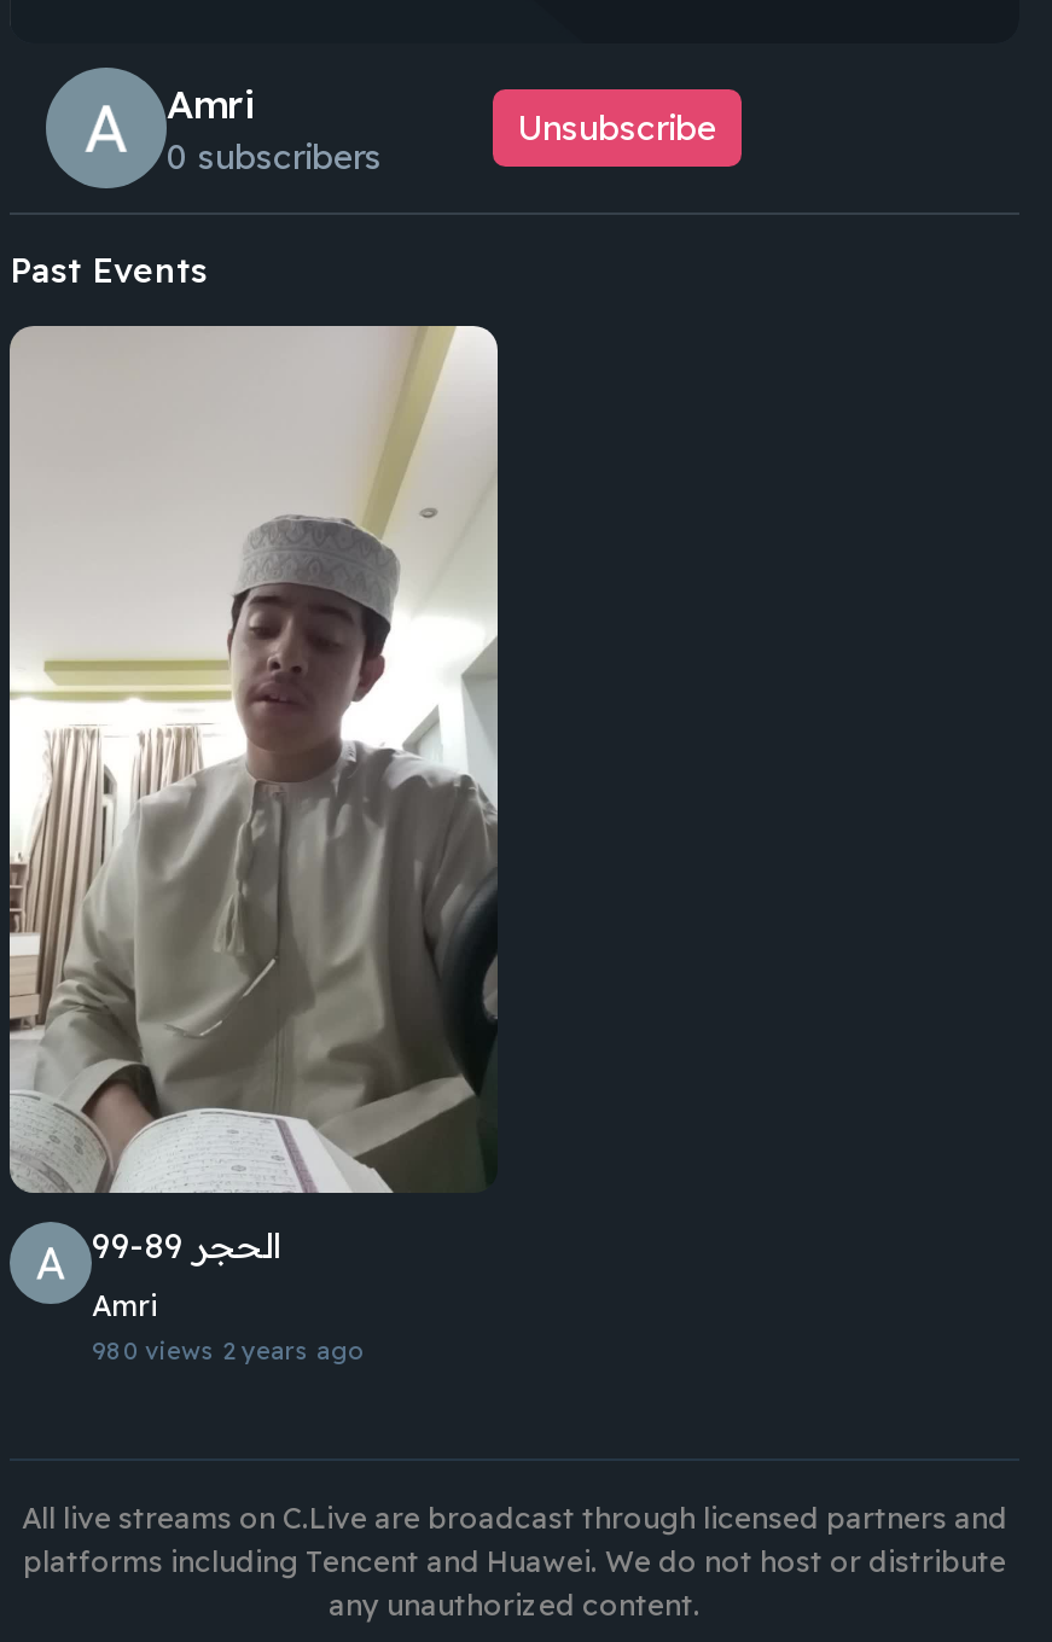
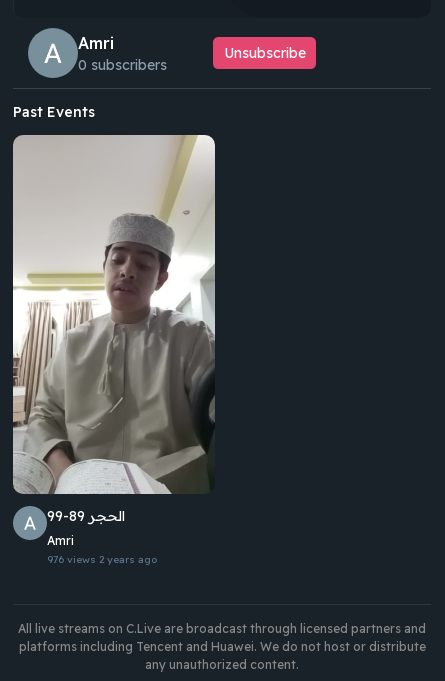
- 980 views 2 years ago
+ 976 views 2 years ago
